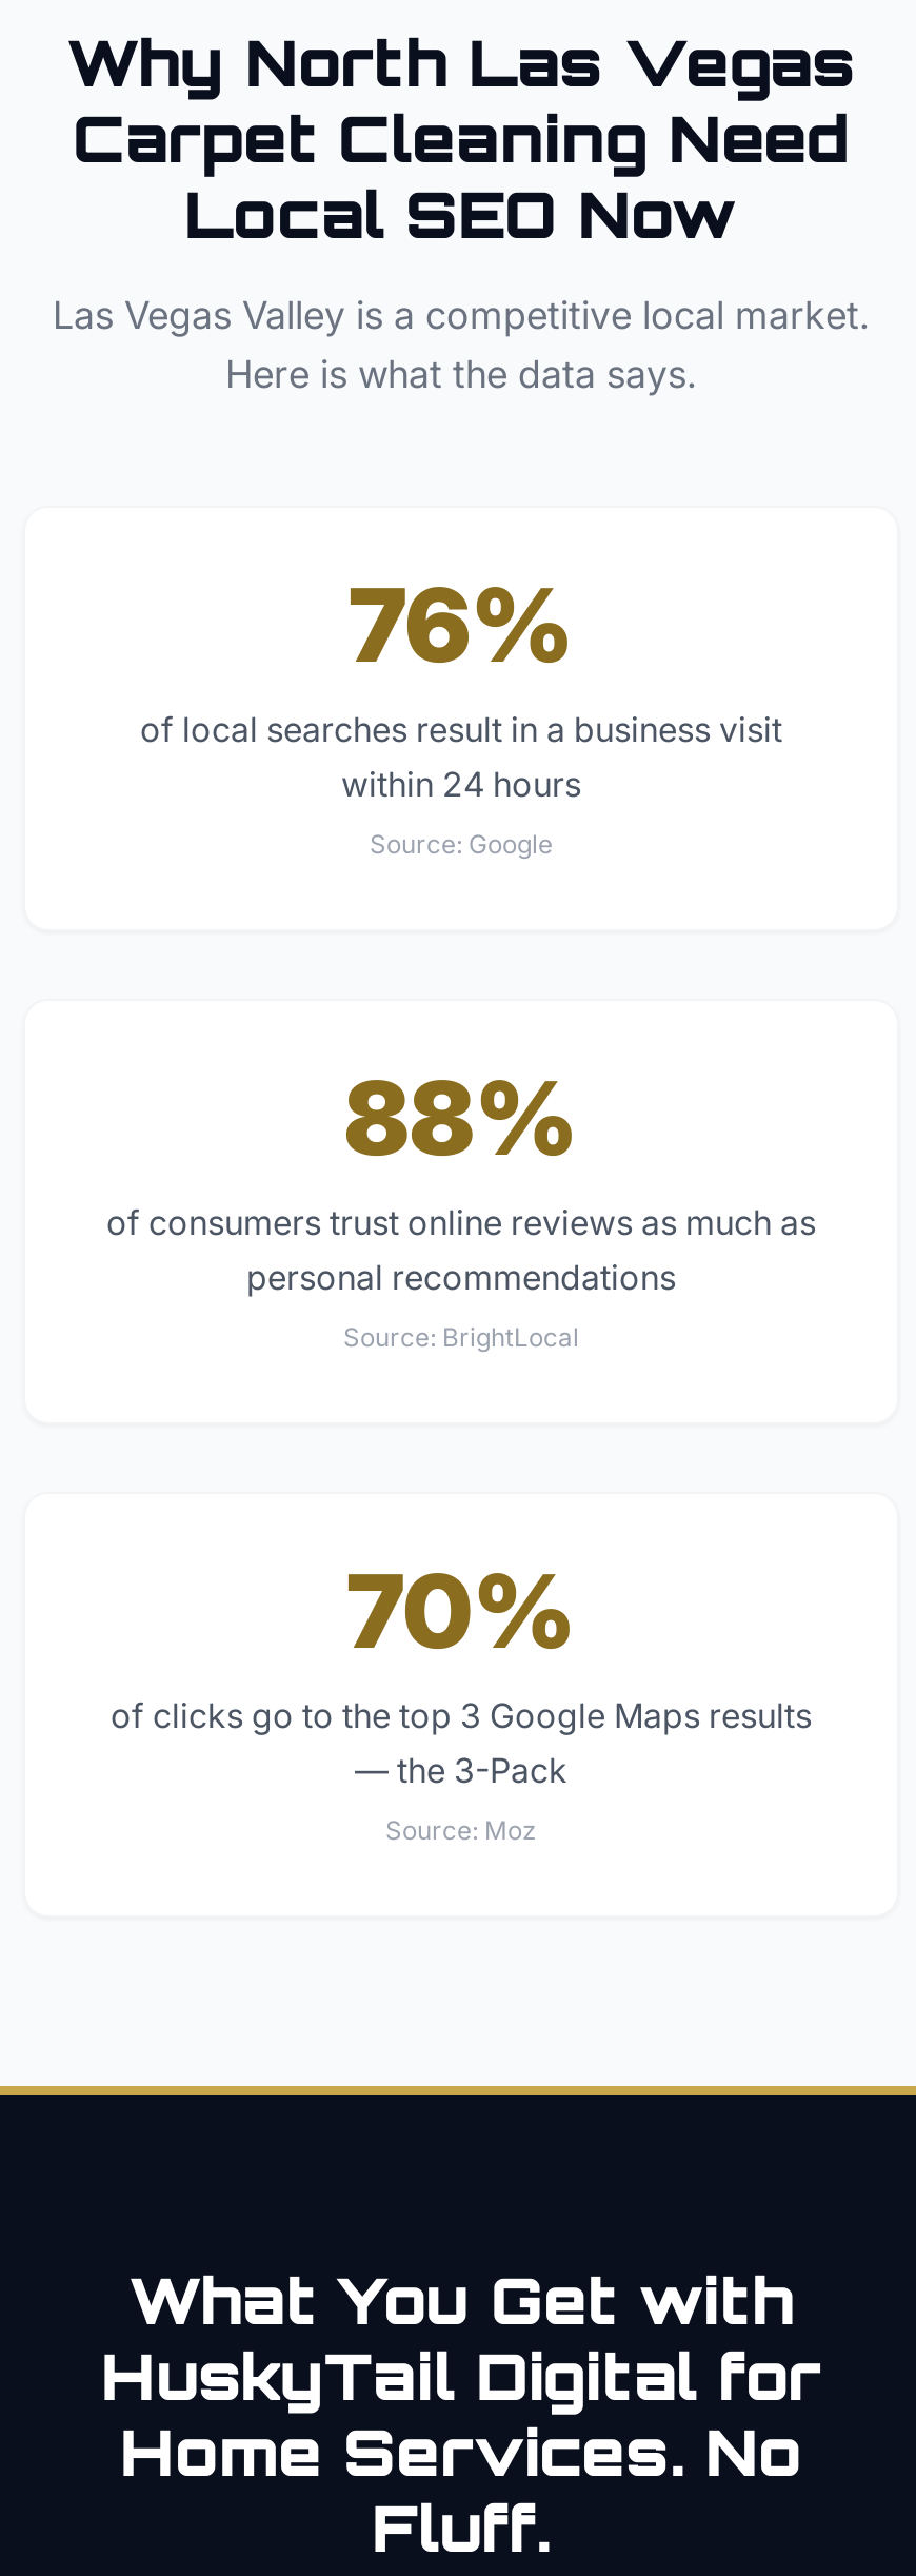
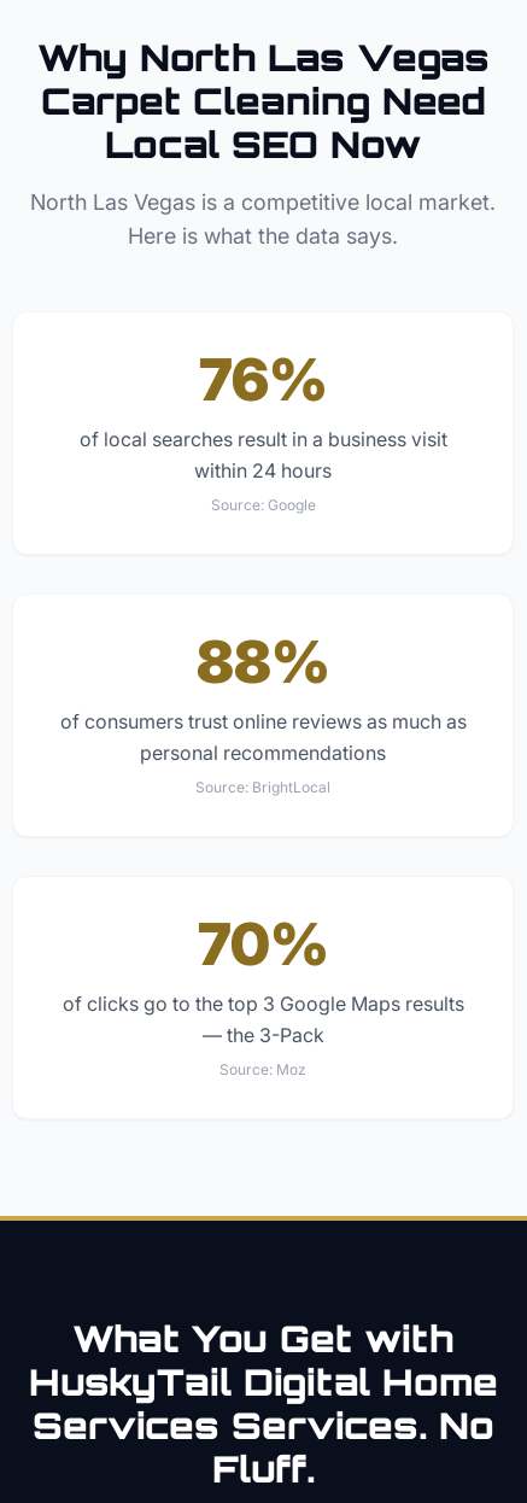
- Las Vegas Valley is a competitive local market.
+ North Las Vegas is a competitive local market.

- HuskyTail Digital for
+ HuskyTail Digital Home

- Home Services. No
+ Services Services. No
